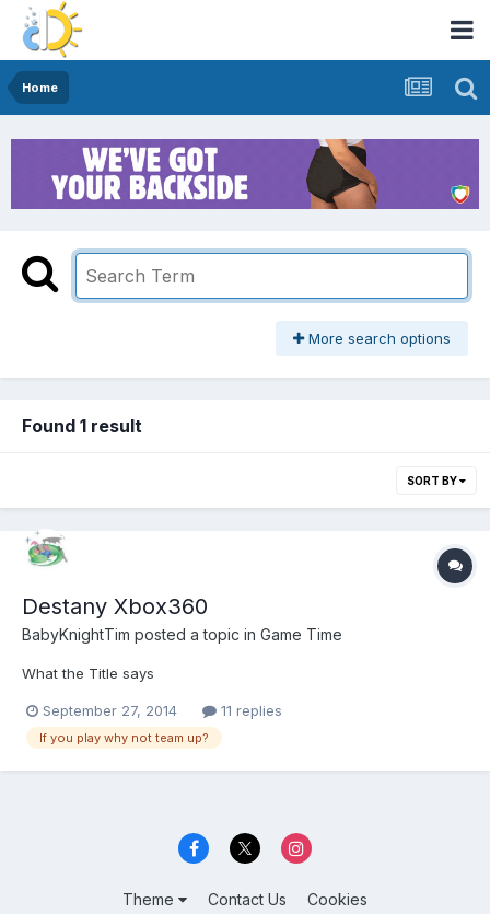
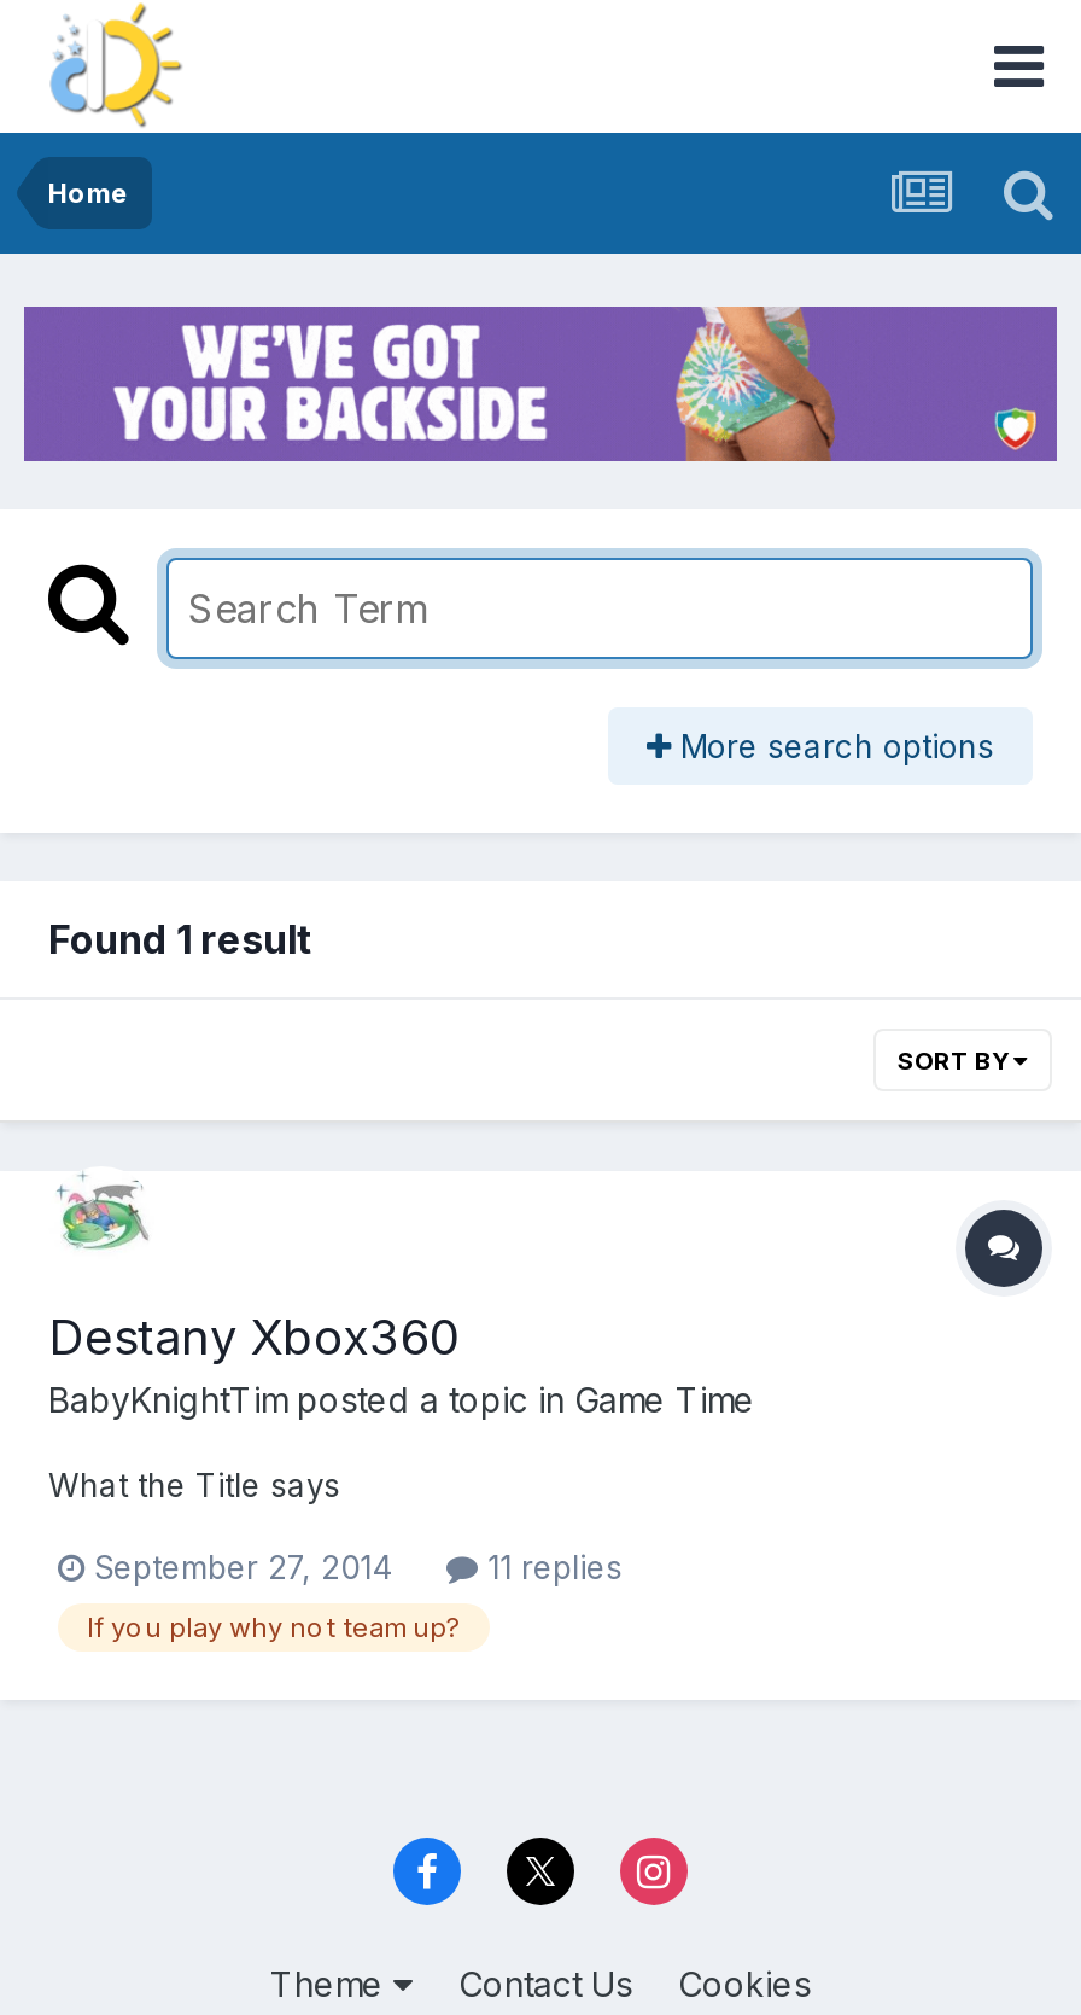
- [image]
+ [image]
